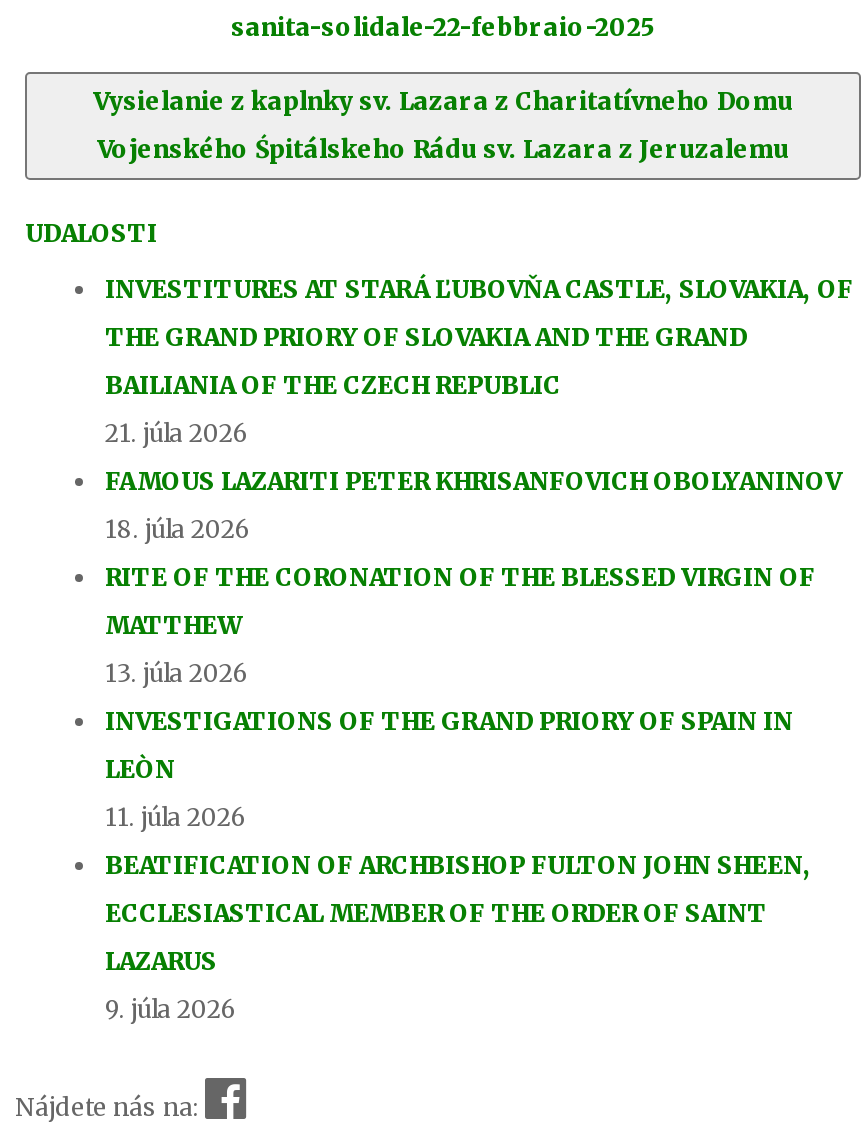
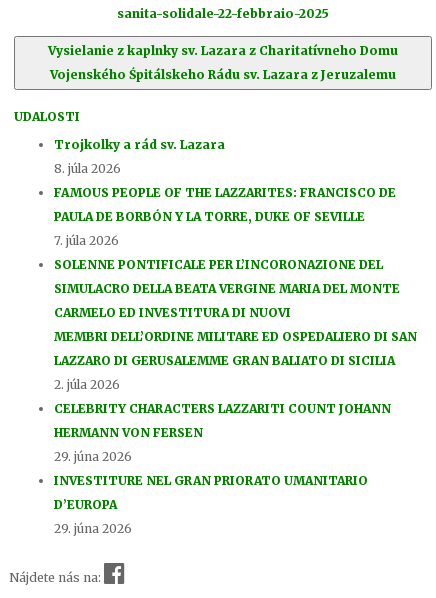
- INVESTITURES AT STARÁ ĽUBOVŇA CASTLE, SLOVAKIA, OF
- THE GRAND PRIORY OF SLOVAKIA AND THE GRAND
- BAILIANIA OF THE CZECH REPUBLIC
- 21. júla 2026
- FAMOUS LAZARITI PETER KHRISANFOVICH OBOLYANINOV
- 18. júla 2026
- RITE OF THE CORONATION OF THE BLESSED VIRGIN OF
- MATTHEW
- 13. júla 2026
- INVESTIGATIONS OF THE GRAND PRIORY OF SPAIN IN
- LEÒN
- 11. júla 2026
- BEATIFICATION OF ARCHBISHOP FULTON JOHN SHEEN,
- ECCLESIASTICAL MEMBER OF THE ORDER OF SAINT
- LAZARUS
- 9. júla 2026
+ Trojkolky a rád sv. Lazara
+ 8. júla 2026
+ FAMOUS PEOPLE OF THE LAZZARITES: FRANCISCO DE
+ PAULA DE BORBÓN Y LA TORRE, DUKE OF SEVILLE
+ 7. júla 2026
+ SOLENNE PONTIFICALE PER L’INCORONAZIONE DEL
+ SIMULACRO DELLA BEATA VERGINE MARIA DEL MONTE
+ CARMELO ED INVESTITURA DI NUOVI
+ MEMBRI DELL’ORDINE MILITARE ED OSPEDALIERO DI SAN
+ LAZZARO DI GERUSALEMME GRAN BALIATO DI SICILIA
+ 2. júla 2026
+ CELEBRITY CHARACTERS LAZZARITI COUNT JOHANN
+ HERMANN VON FERSEN
+ 29. júna 2026
+ INVESTITURE NEL GRAN PRIORATO UMANITARIO
+ D’EUROPA
+ 29. júna 2026
